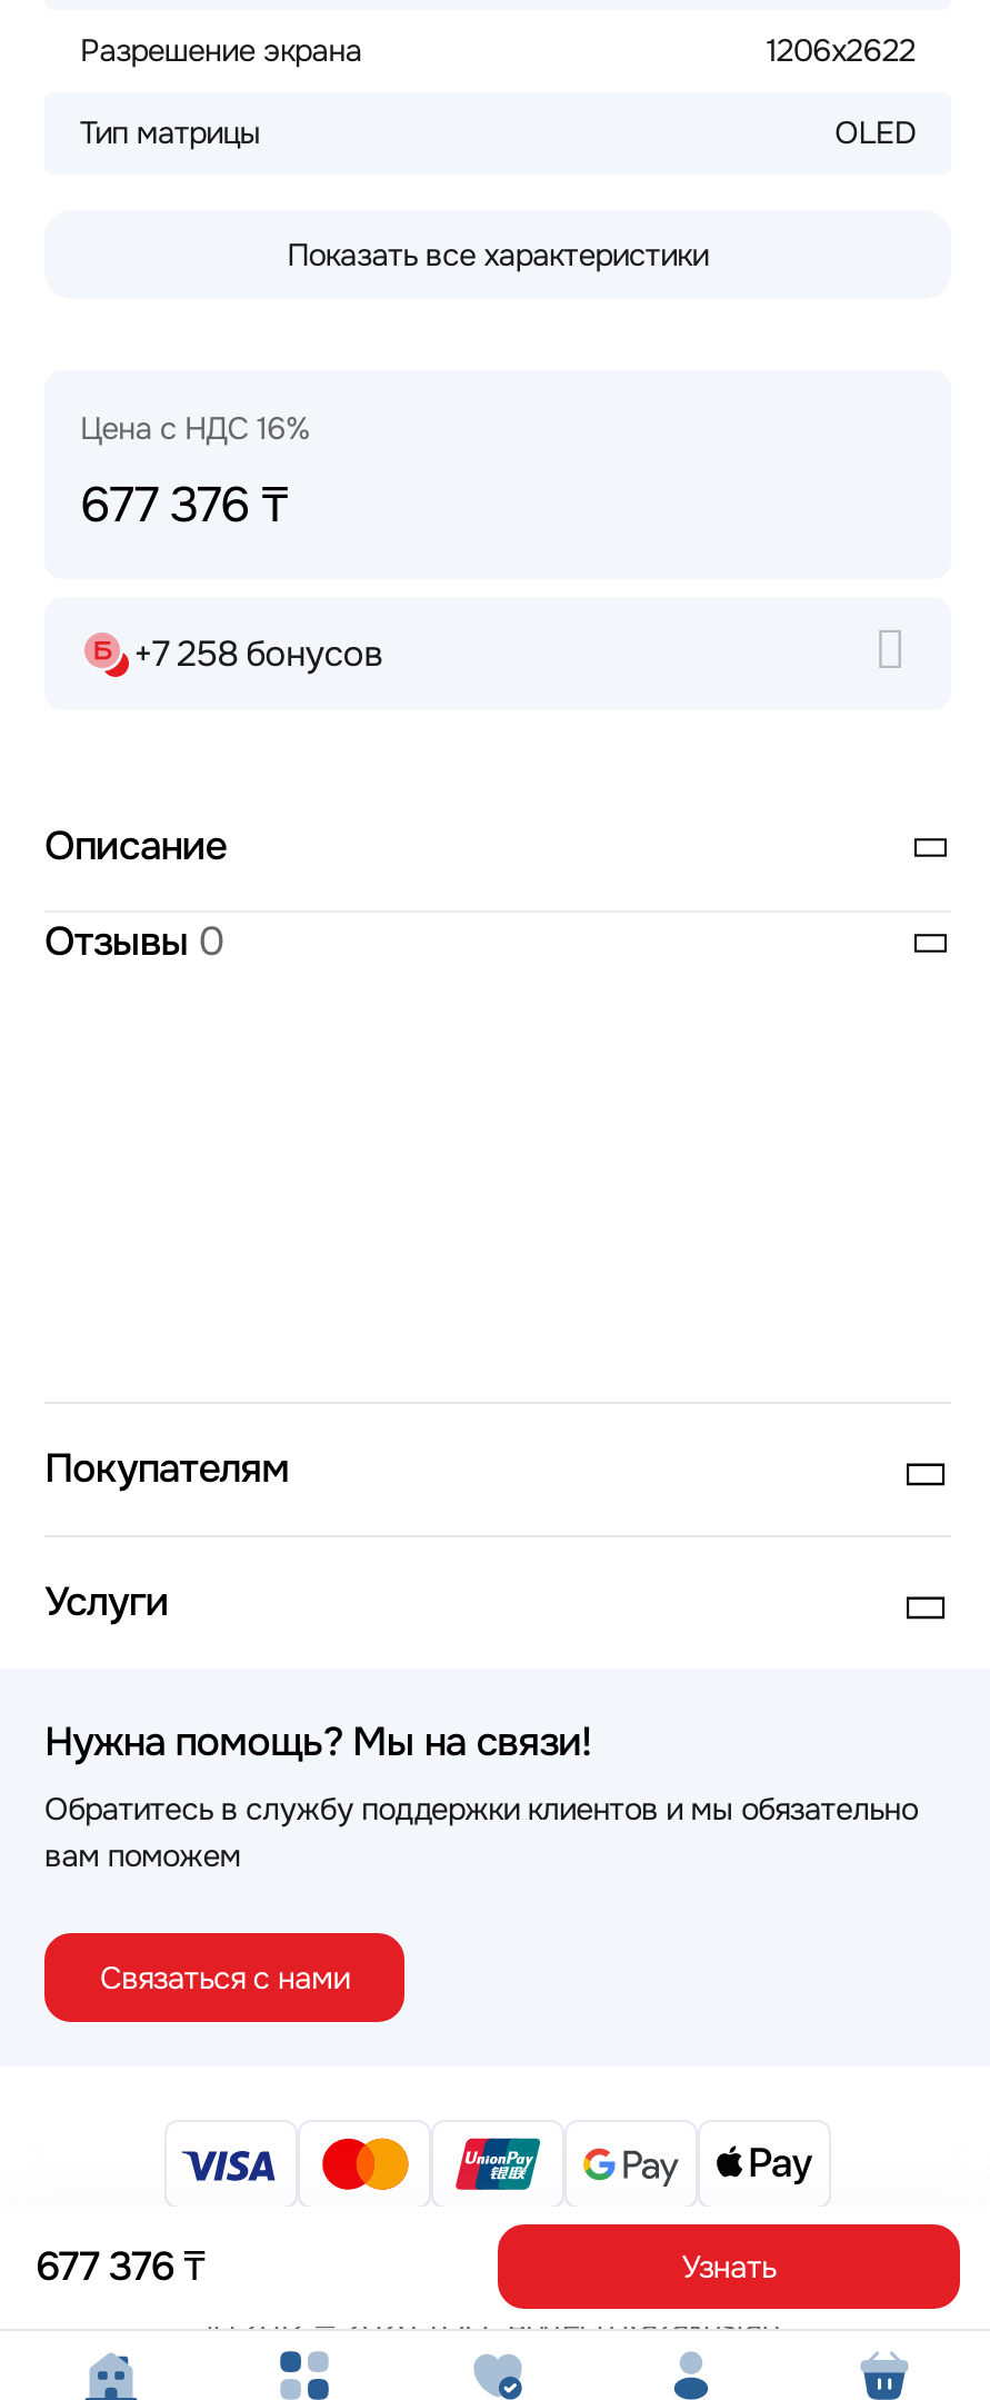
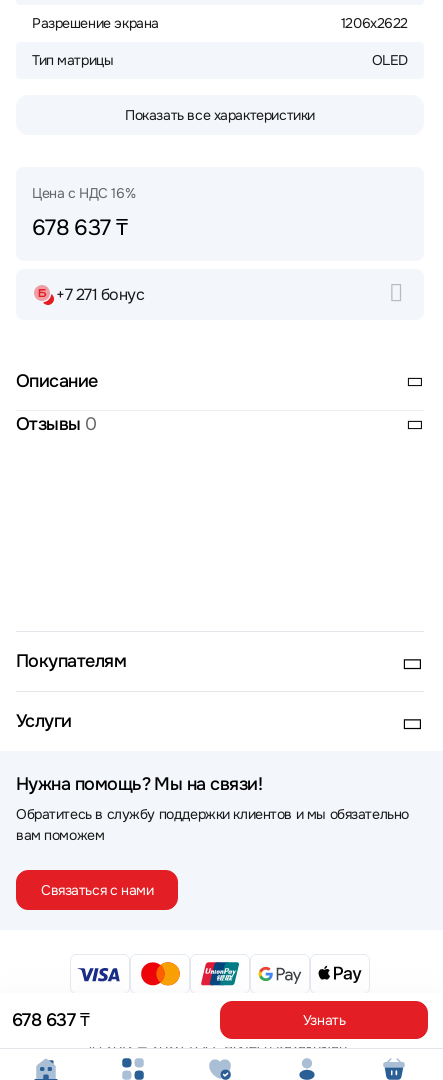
- 677 376 ₸
+ 678 637 ₸

- +7 258 бонусов
+ +7 271 бонус

- 677 376 ₸
+ 678 637 ₸
